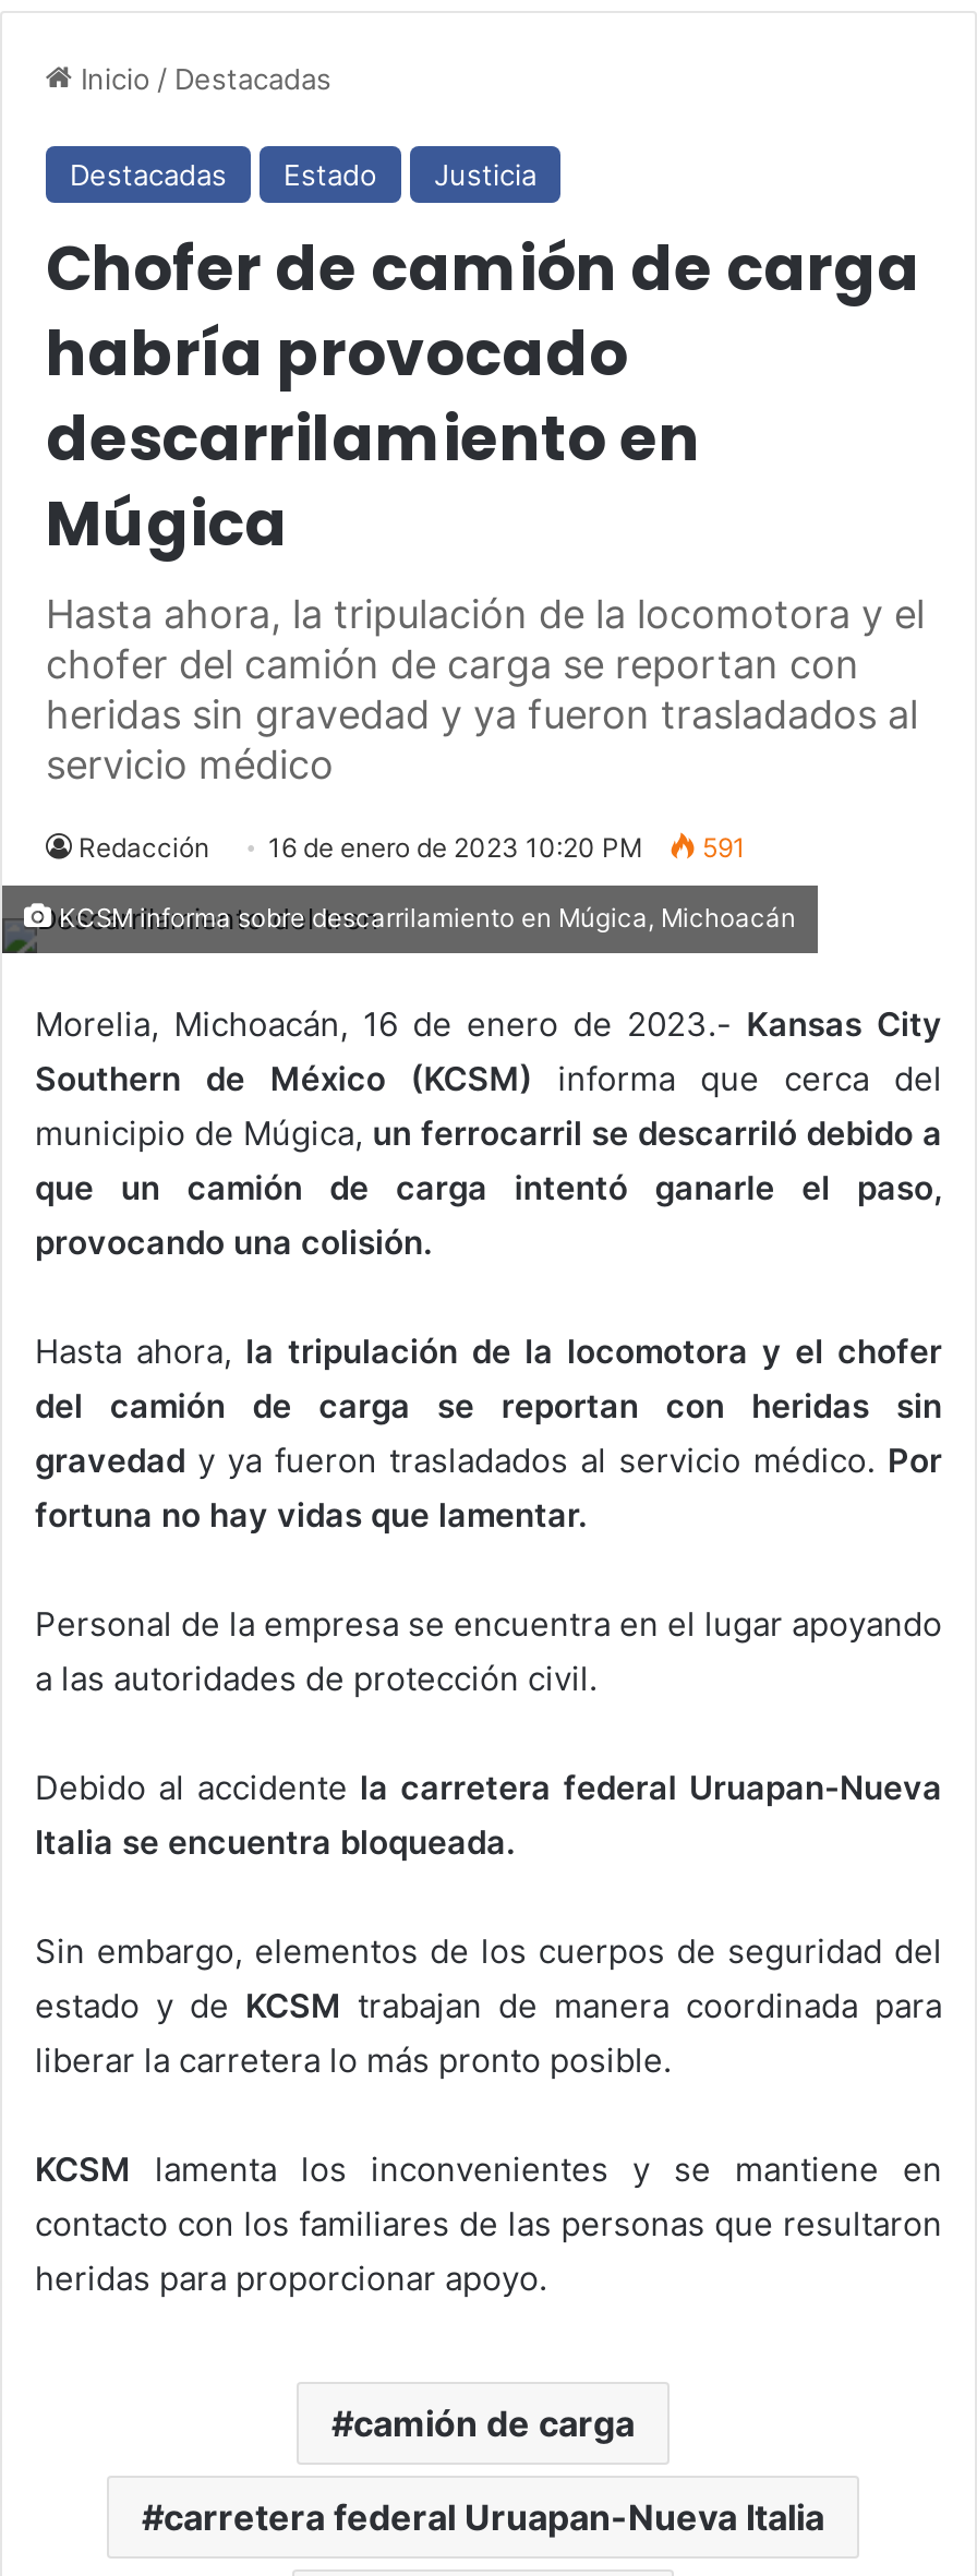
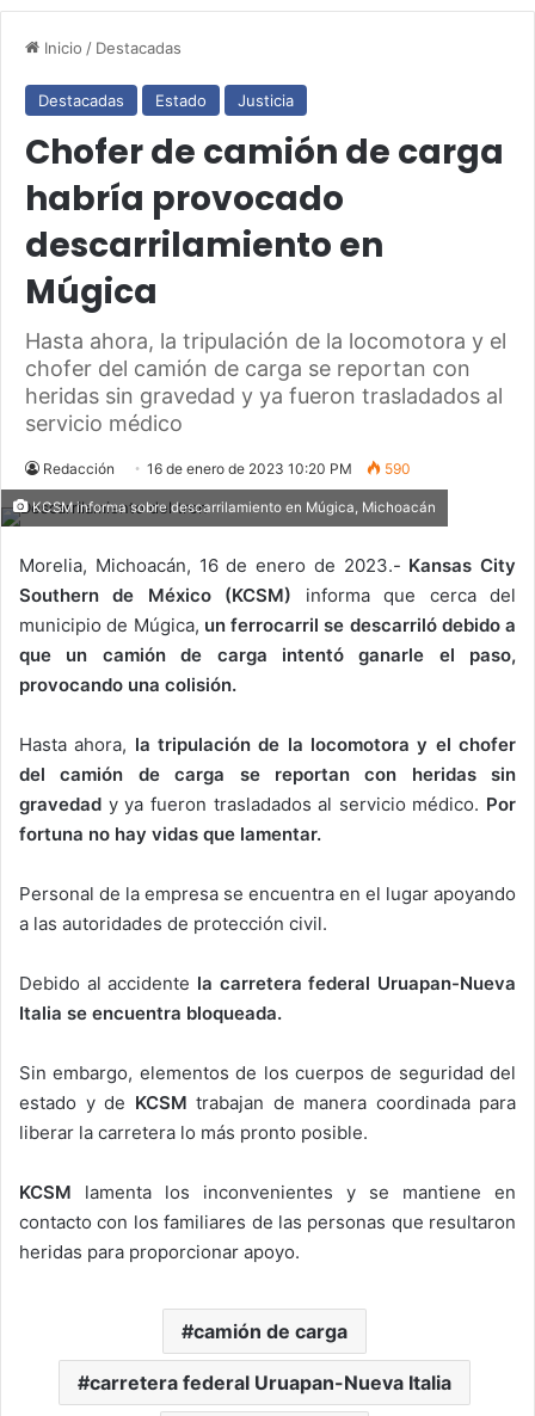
- Redacción 16 de enero de 2023 10:20 PM 591
+ Redacción 16 de enero de 2023 10:20 PM 590
